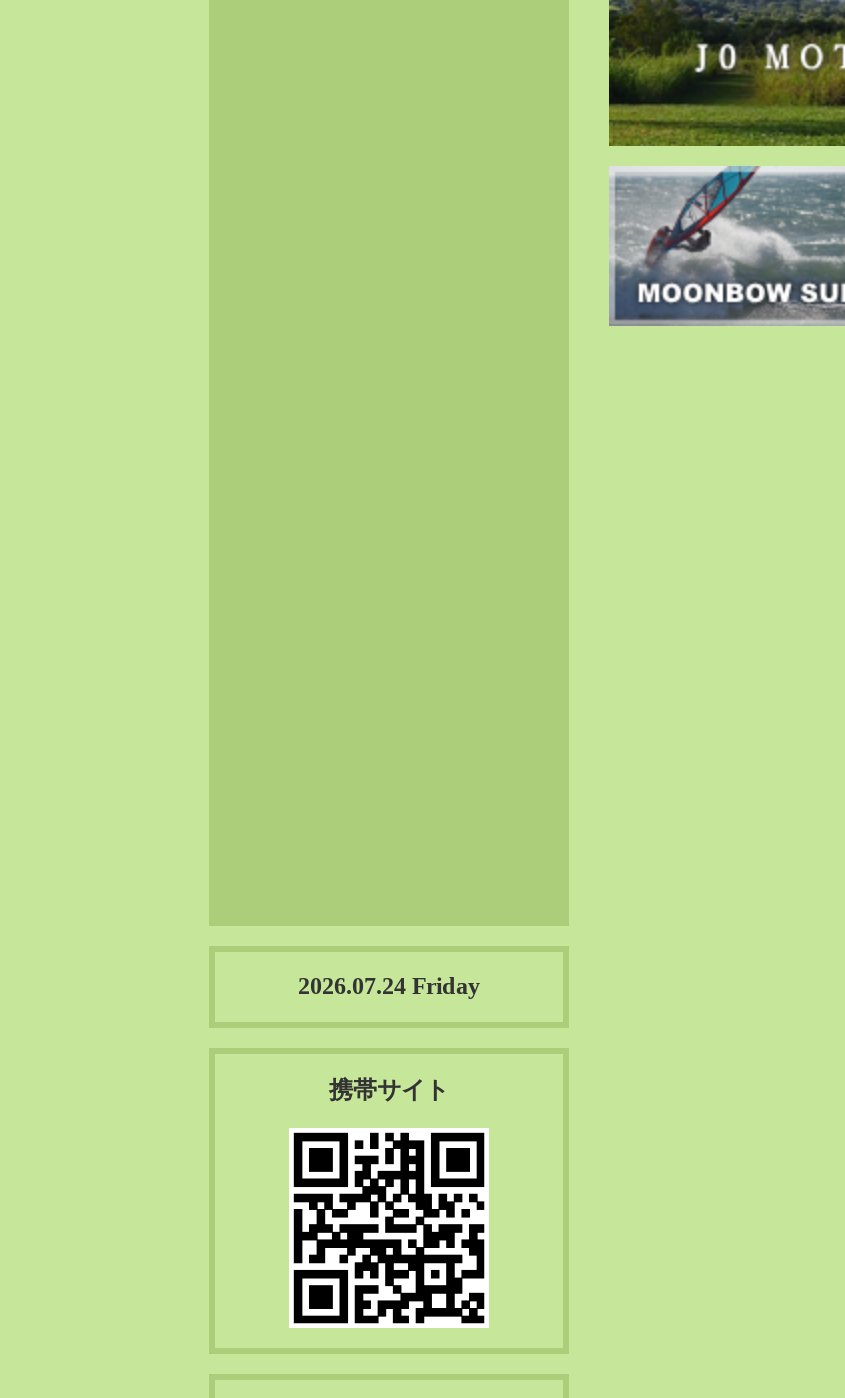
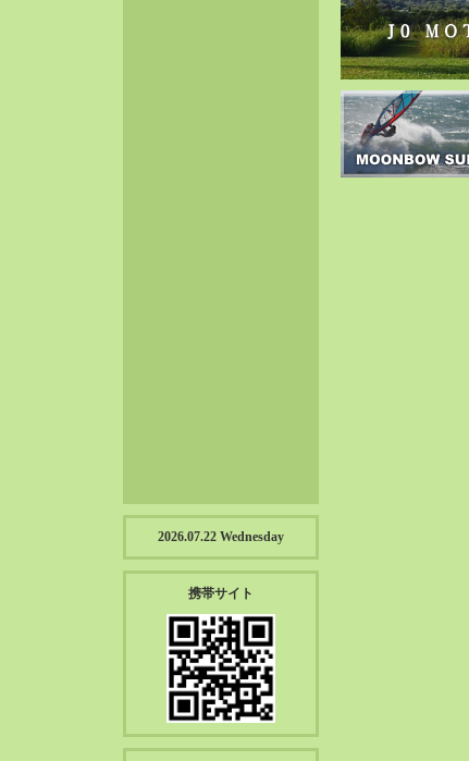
- 2026.07.24 Friday
+ 2026.07.22 Wednesday
